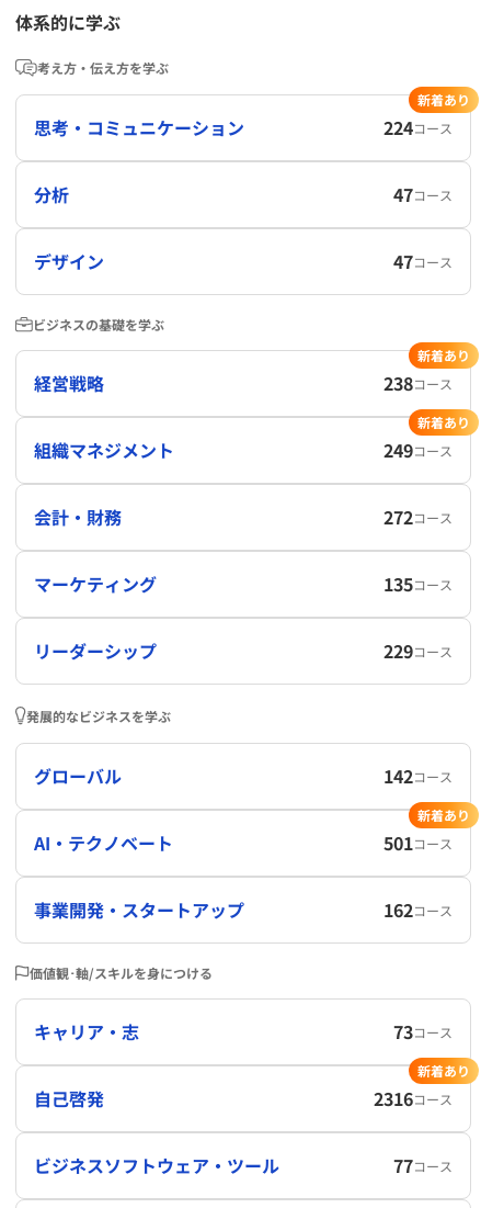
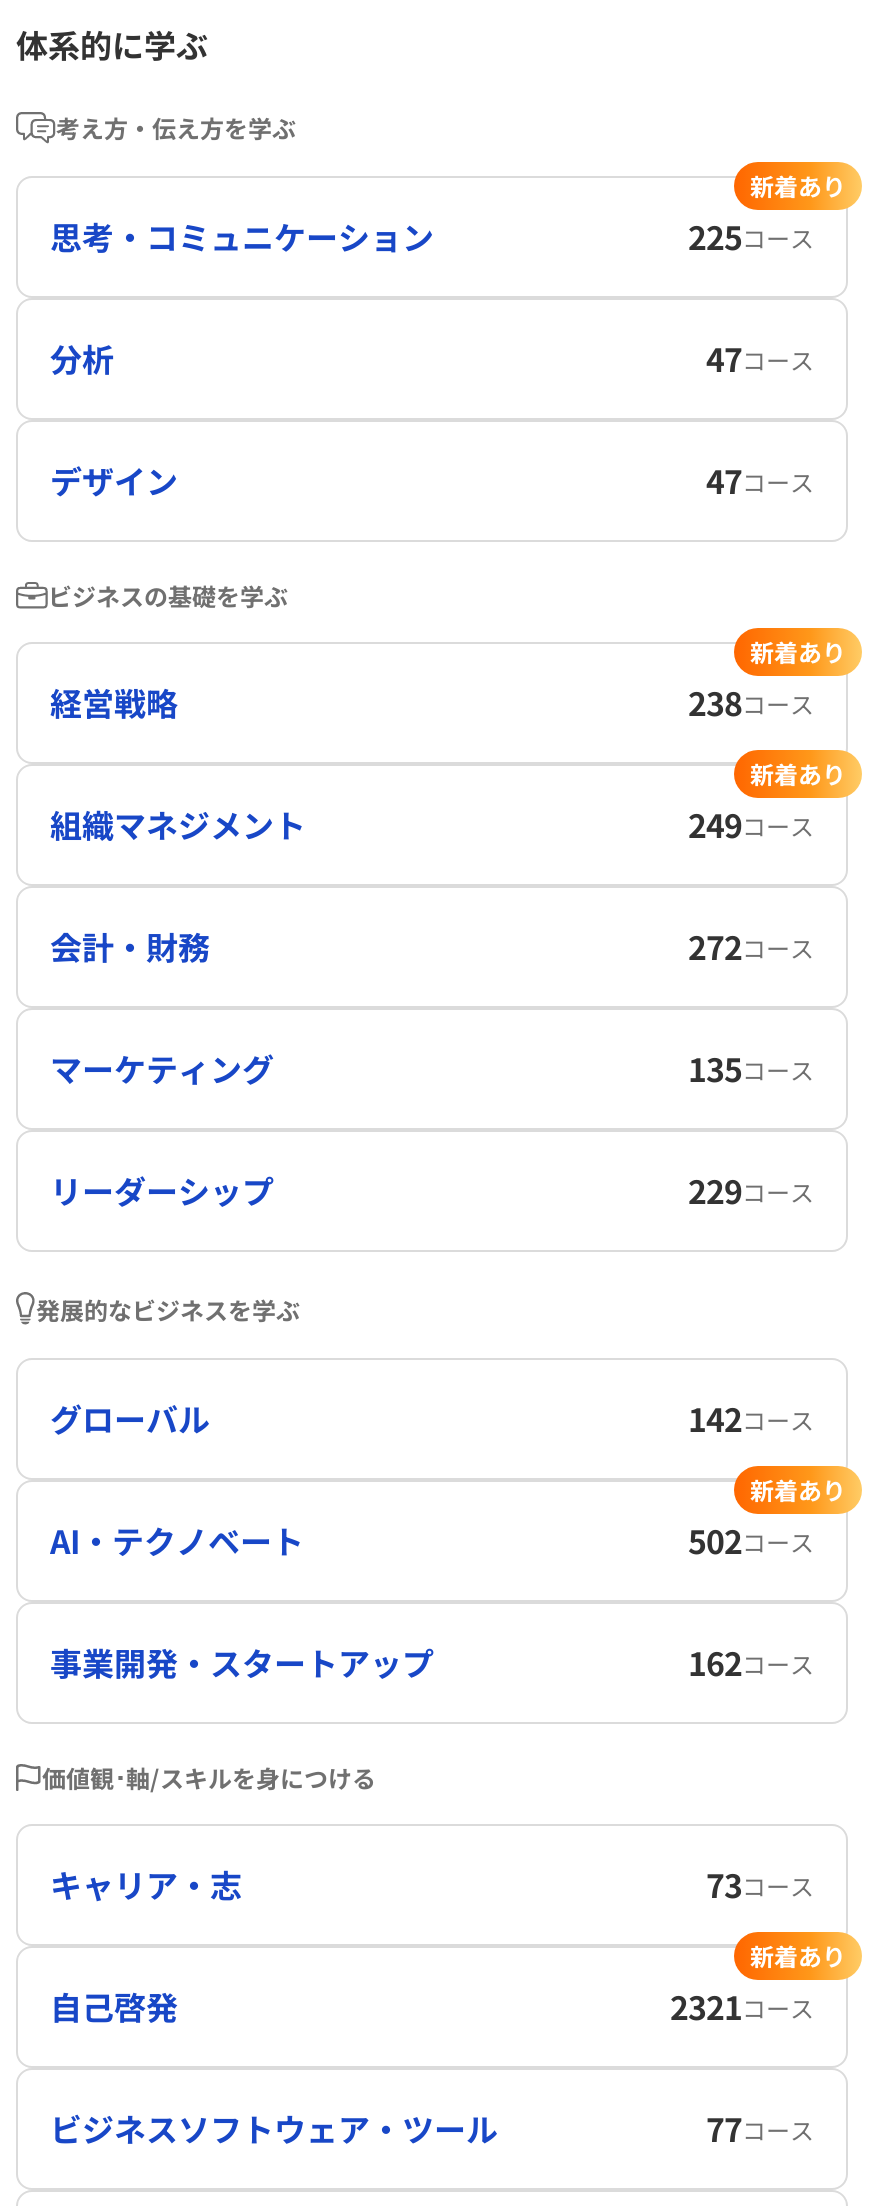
- 224コース
+ 225コース

- 501コース
+ 502コース

- 2316コース
+ 2321コース
